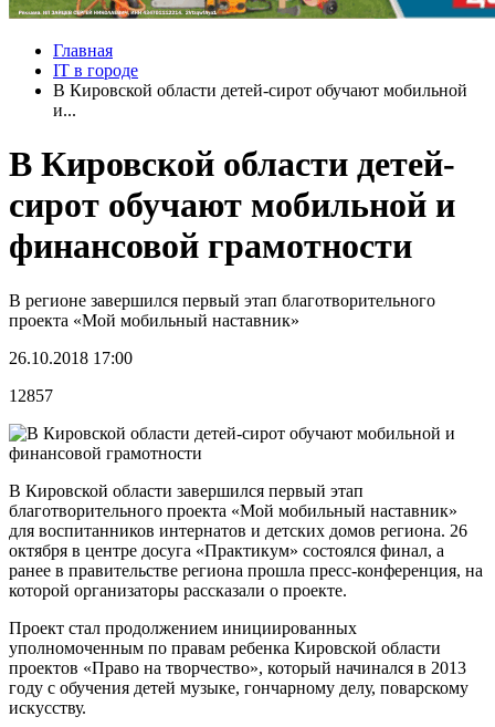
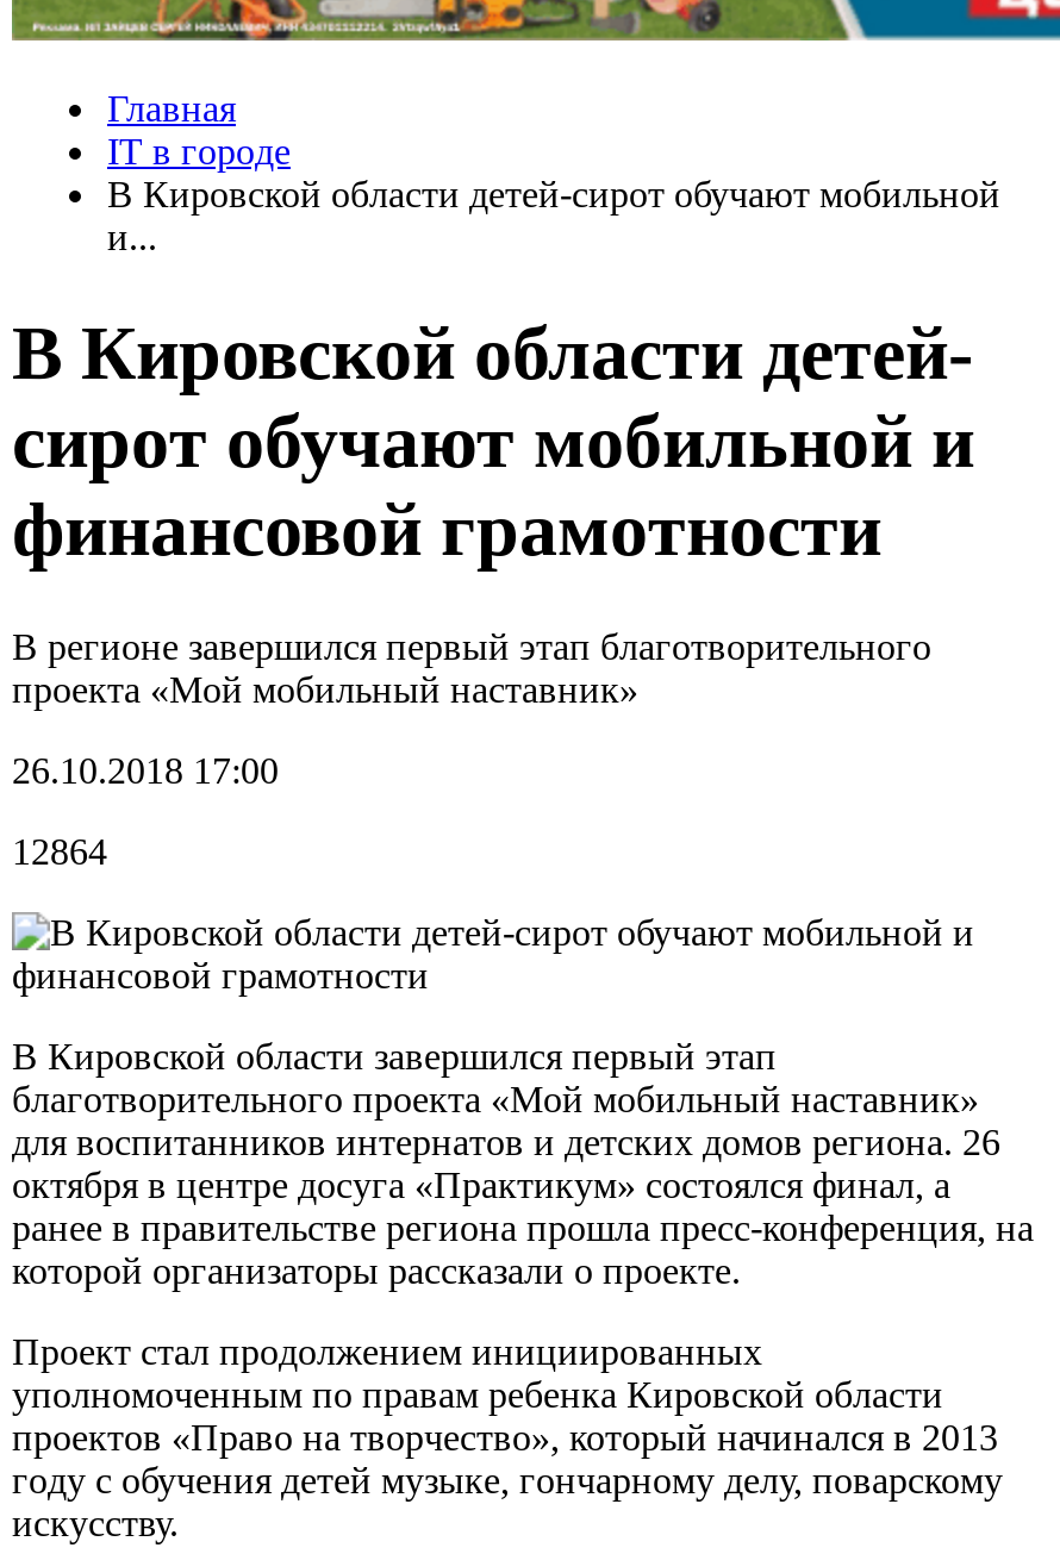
- 12857
+ 12864
